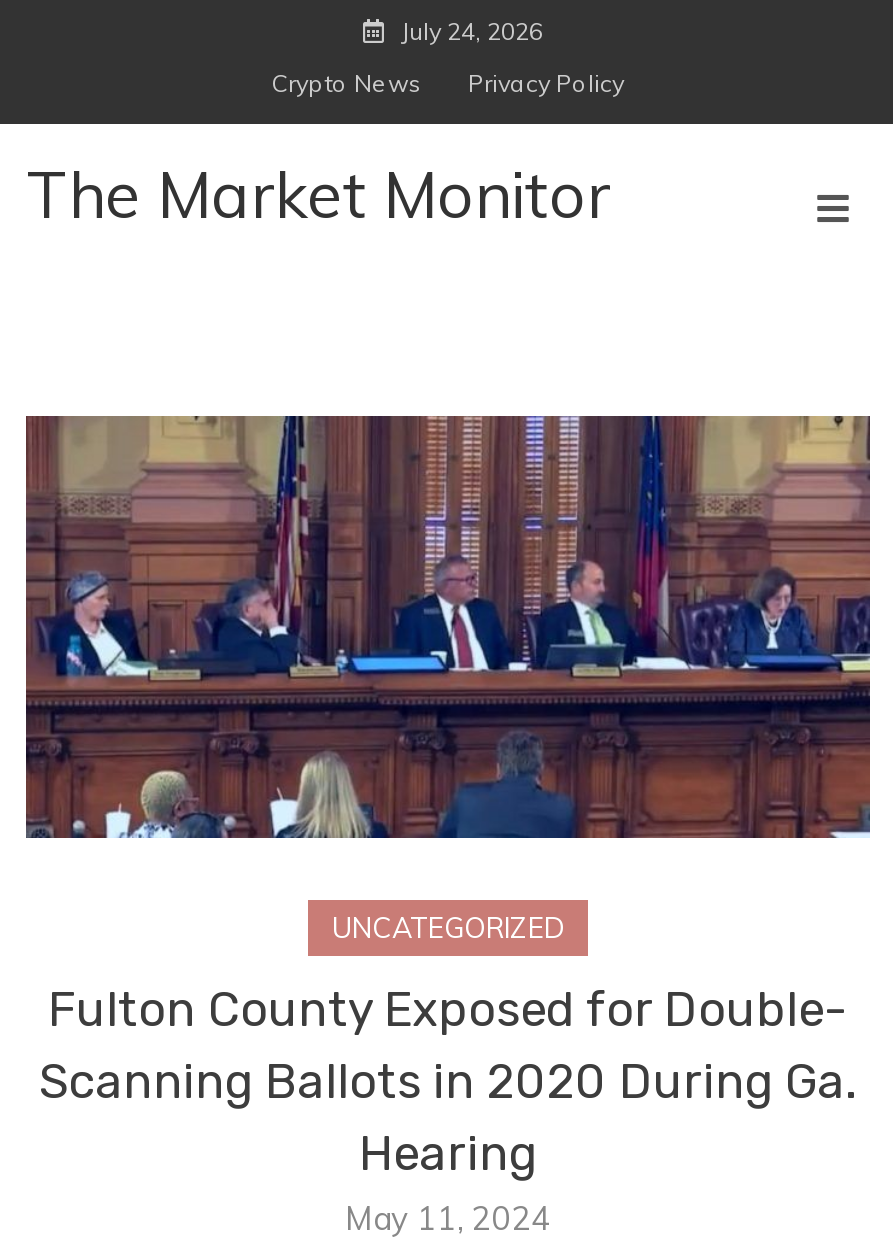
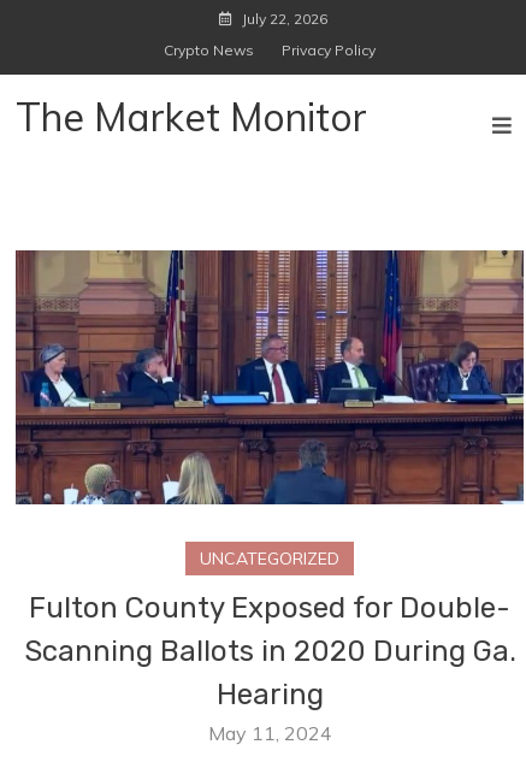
- July 24, 2026
+ July 22, 2026
